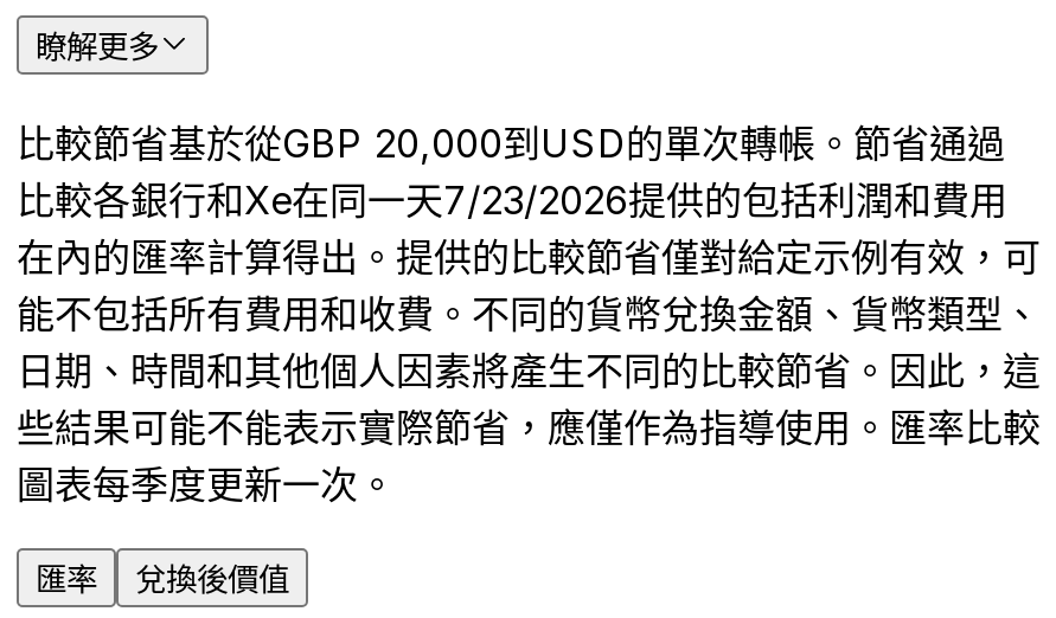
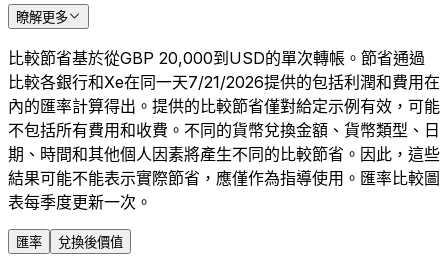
- 比較各銀行和Xe在同一天7/23/2026提供的包括利潤和費用
- 在內的匯率計算得出。提供的比較節省僅對給定示例有效，可
- 能不包括所有費用和收費。不同的貨幣兌換金額、貨幣類型、
- 日期、時間和其他個人因素將產生不同的比較節省。因此，這
- 些結果可能不能表示實際節省，應僅作為指導使用。匯率比較
- 圖表每季度更新一次。
+ 比較各銀行和Xe在同一天7/21/2026提供的包括利潤和費用在
+ 內的匯率計算得出。提供的比較節省僅對給定示例有效，可能
+ 不包括所有費用和收費。不同的貨幣兌換金額、貨幣類型、日
+ 期、時間和其他個人因素將產生不同的比較節省。因此，這些
+ 結果可能不能表示實際節省，應僅作為指導使用。匯率比較圖
+ 表每季度更新一次。
